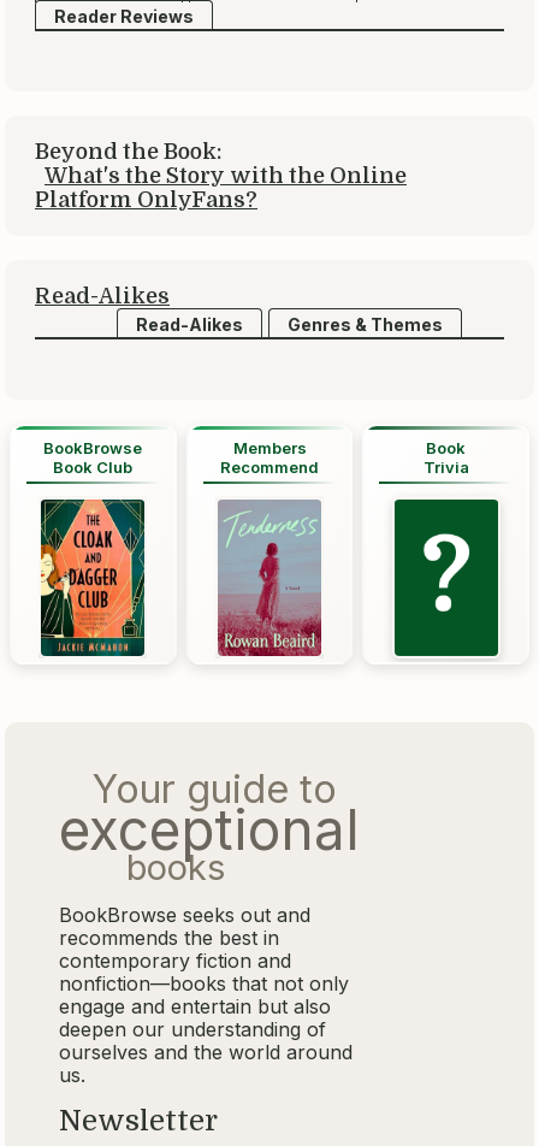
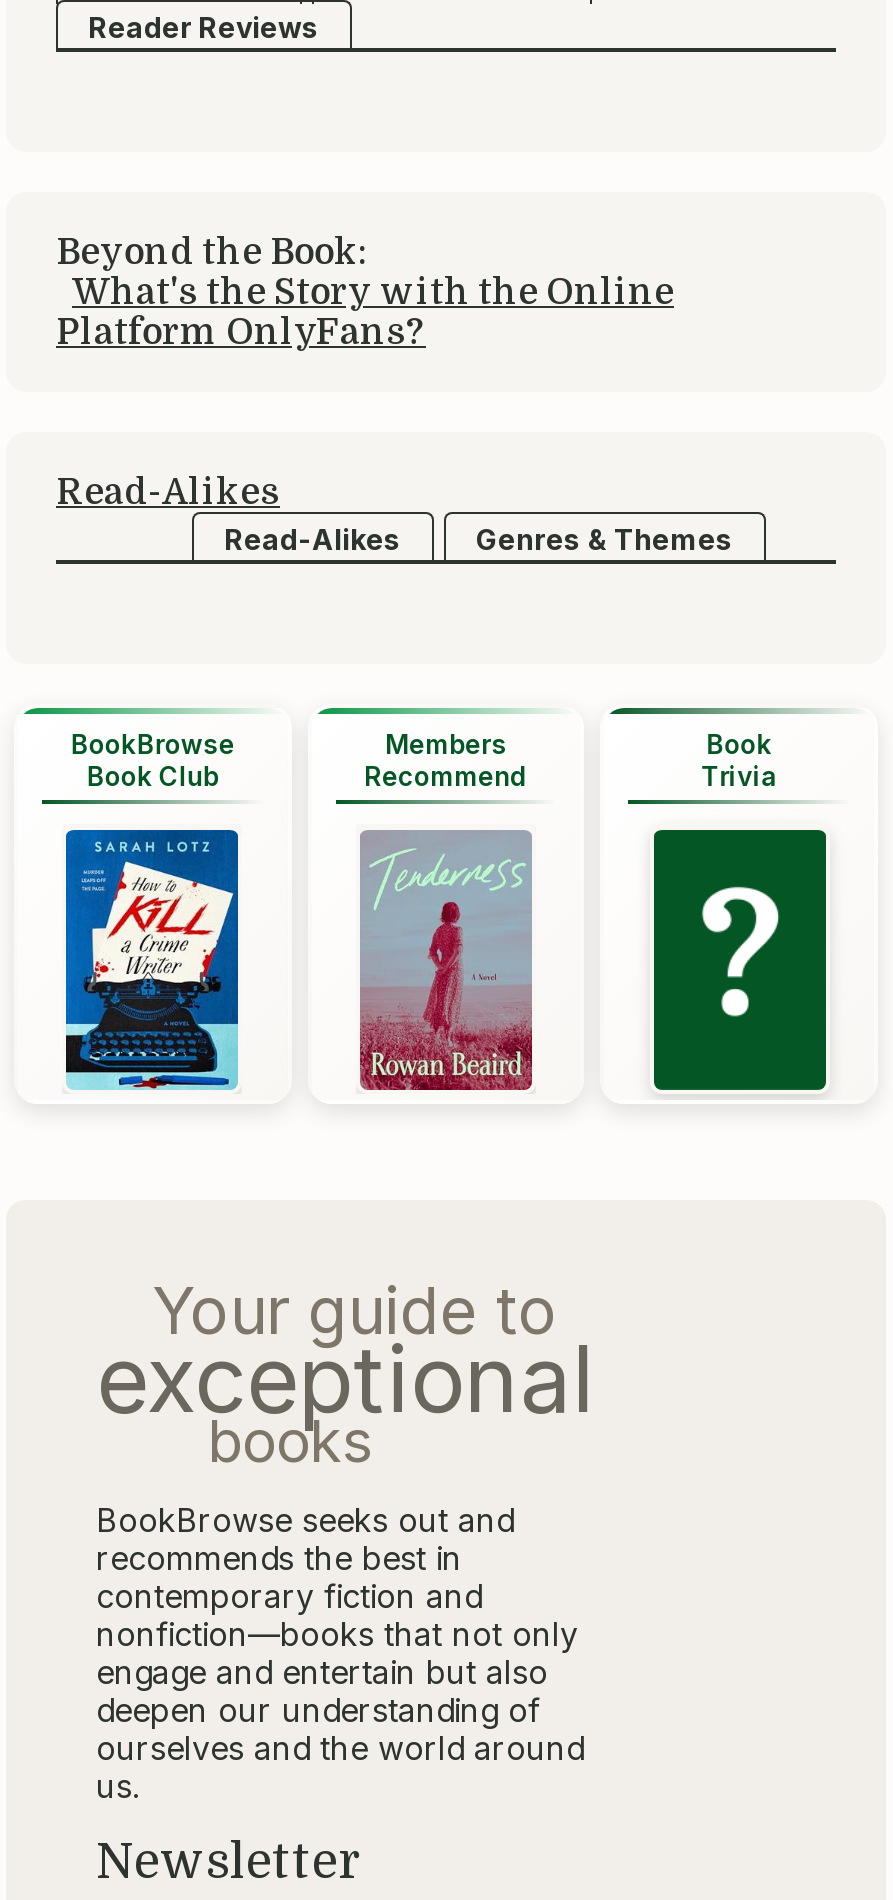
- [image]
+ [image]
